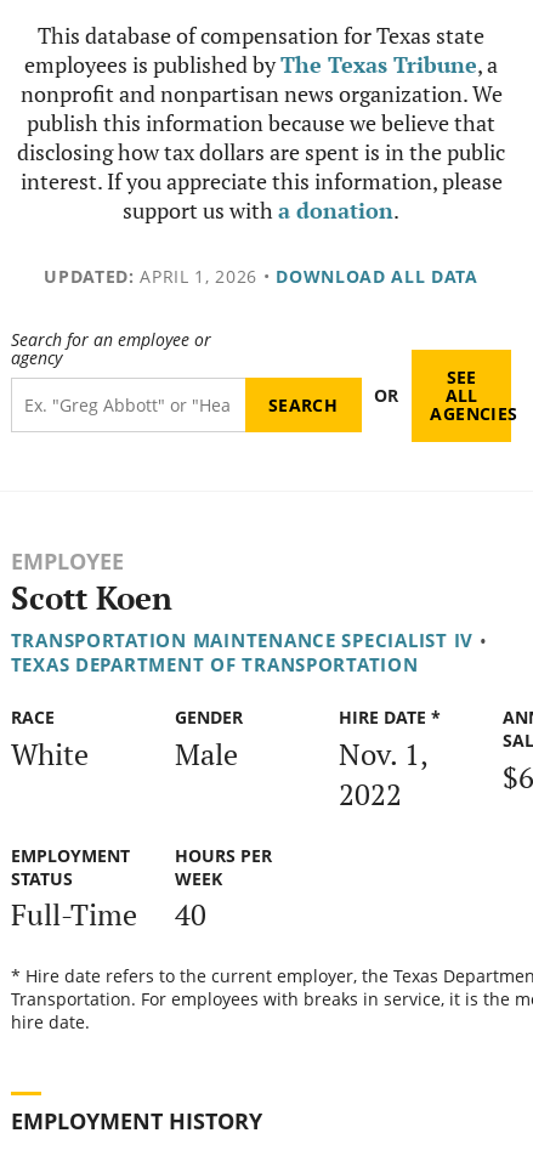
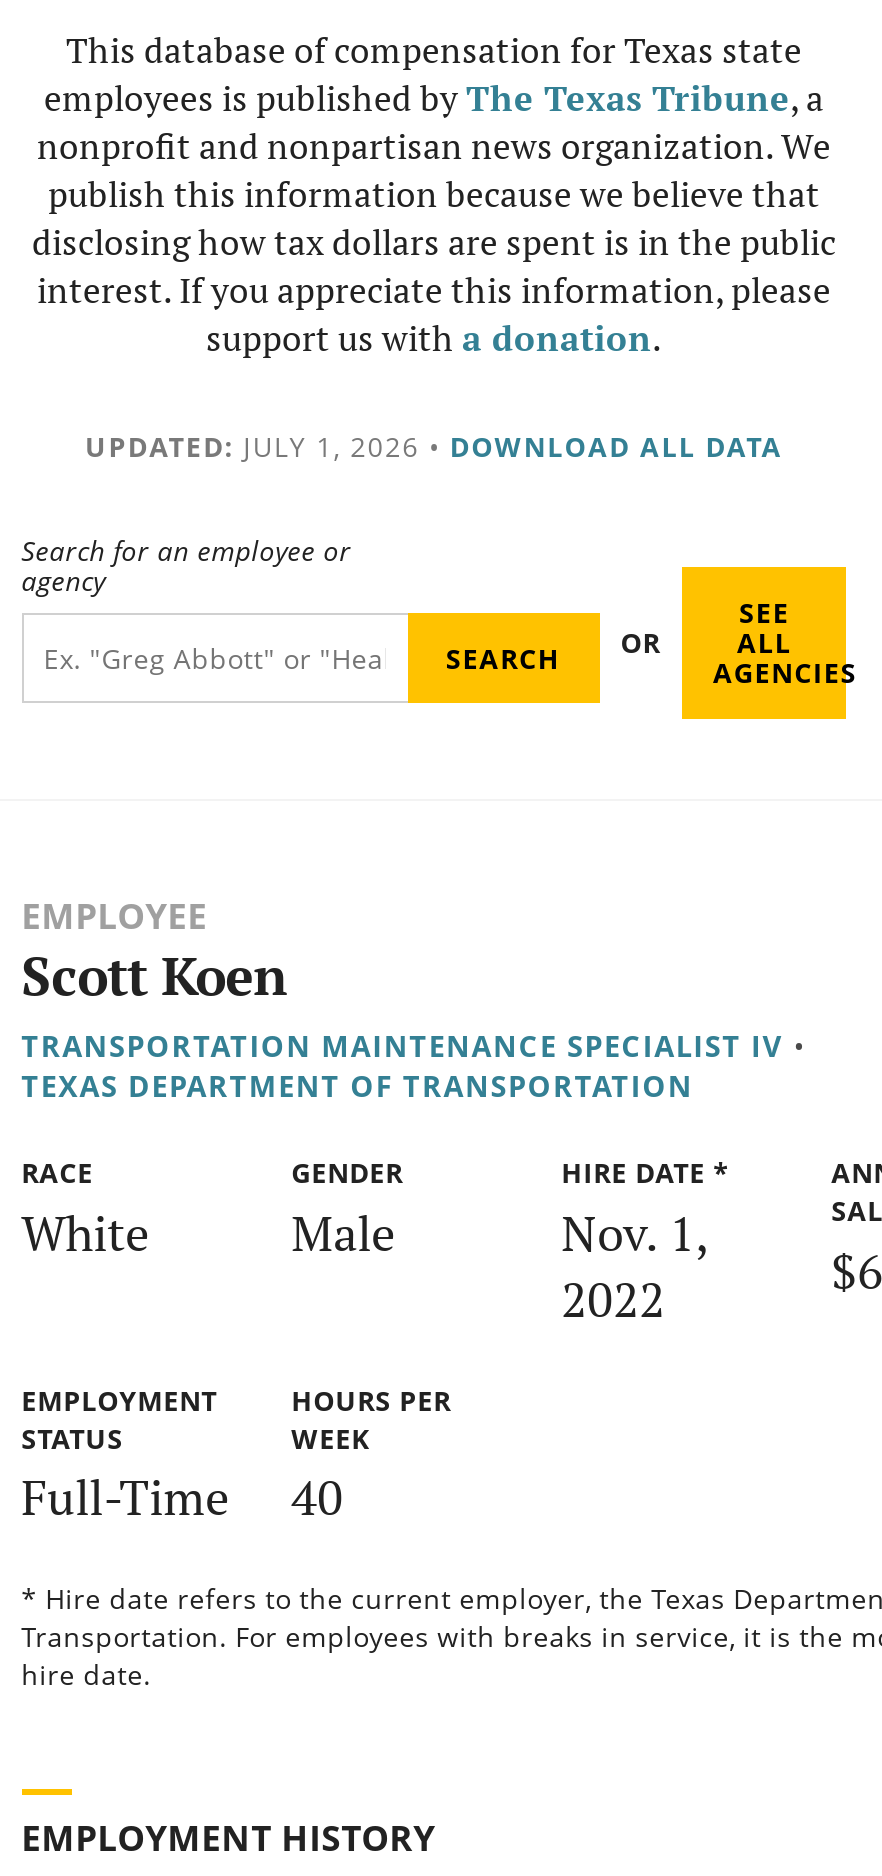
- UPDATED: APRIL 1, 2026 • DOWNLOAD ALL DATA
+ UPDATED: JULY 1, 2026 • DOWNLOAD ALL DATA
